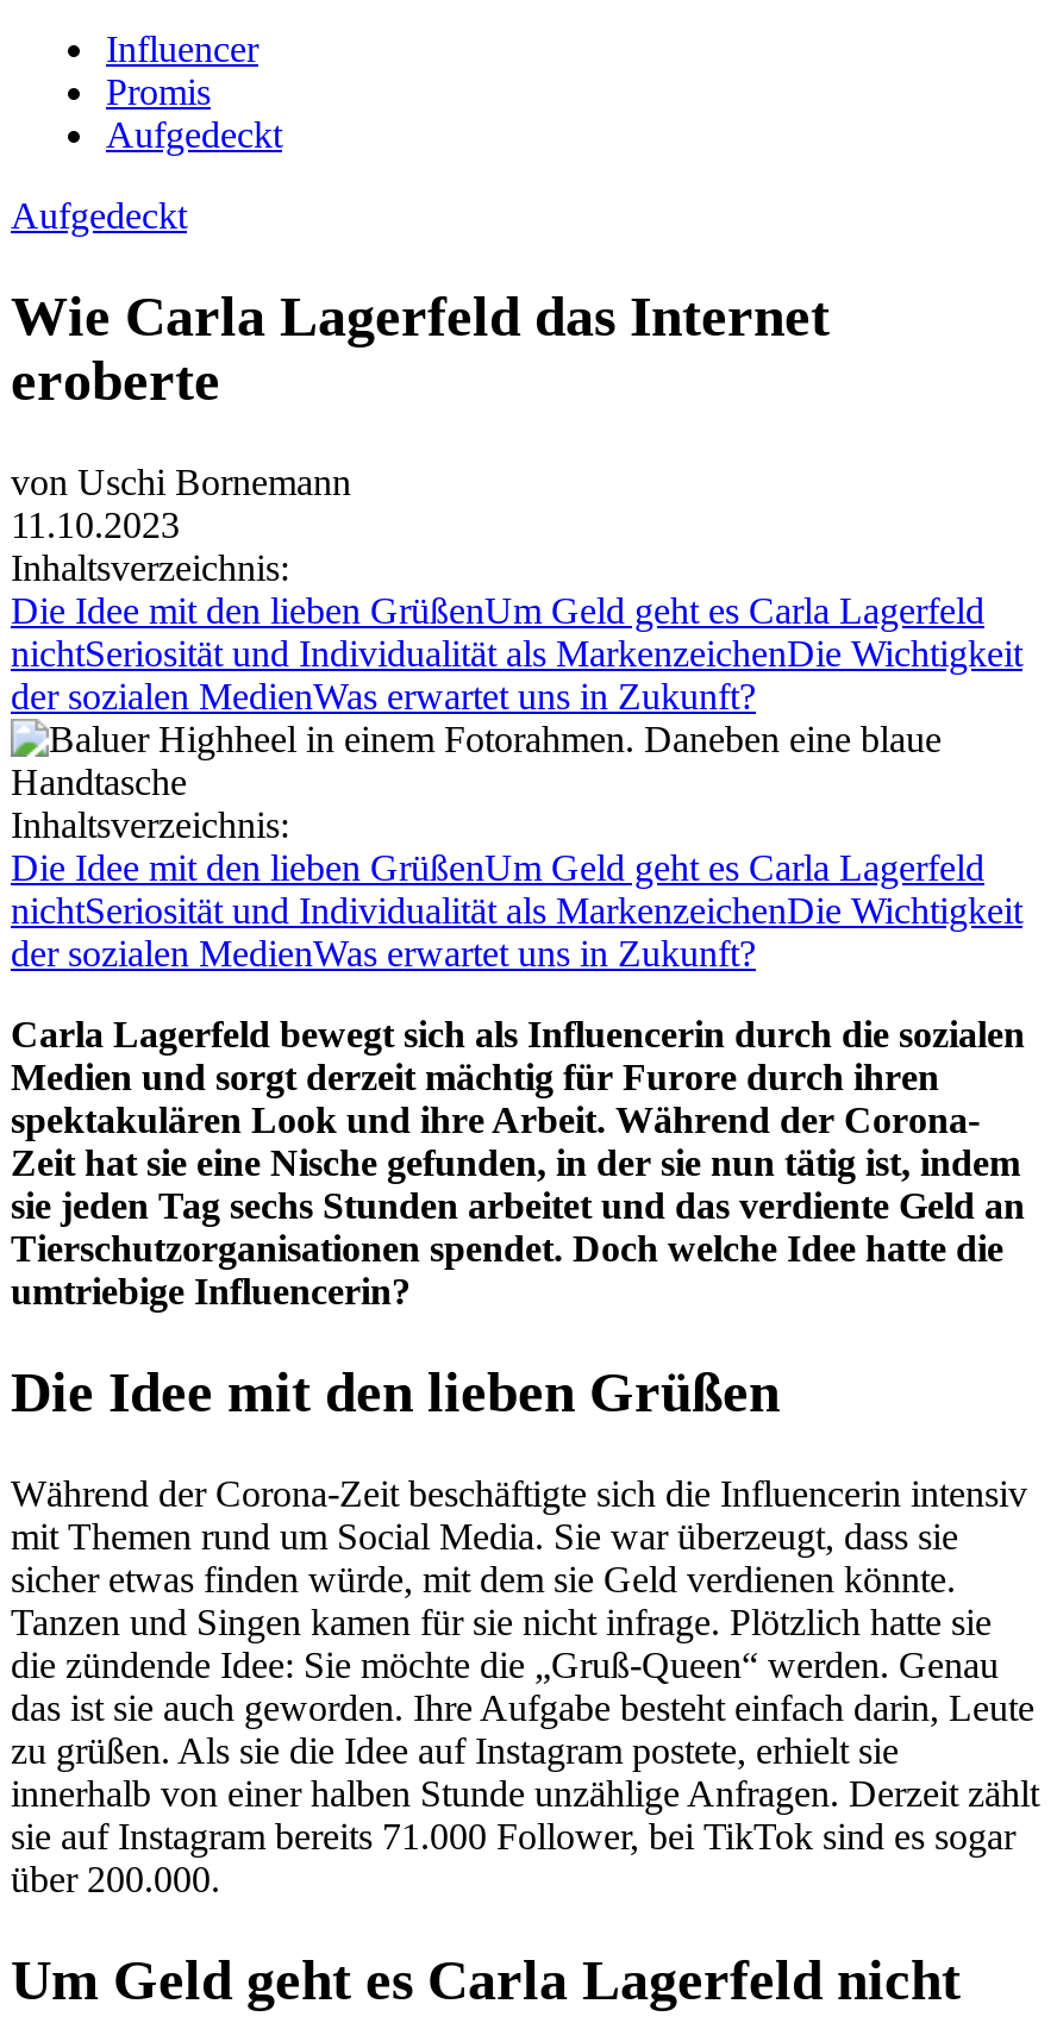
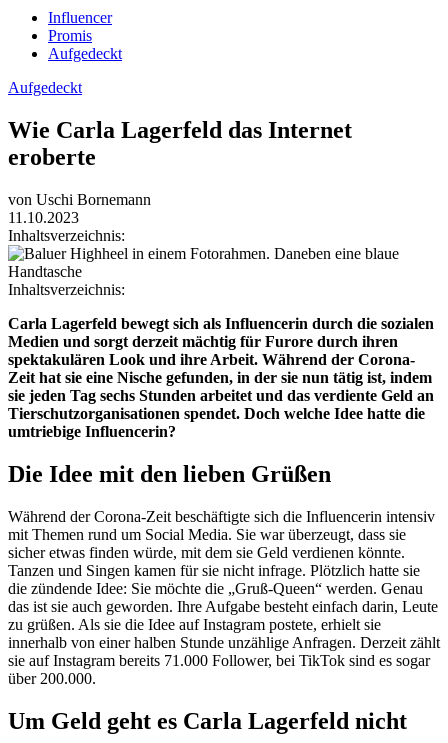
- Die Idee mit den lieben GrüßenUm Geld geht es Carla Lagerfeld
- nichtSeriosität und Individualität als MarkenzeichenDie Wichtigkeit
- der sozialen MedienWas erwartet uns in Zukunft?

- Die Idee mit den lieben GrüßenUm Geld geht es Carla Lagerfeld
- nichtSeriosität und Individualität als MarkenzeichenDie Wichtigkeit
- der sozialen MedienWas erwartet uns in Zukunft?
